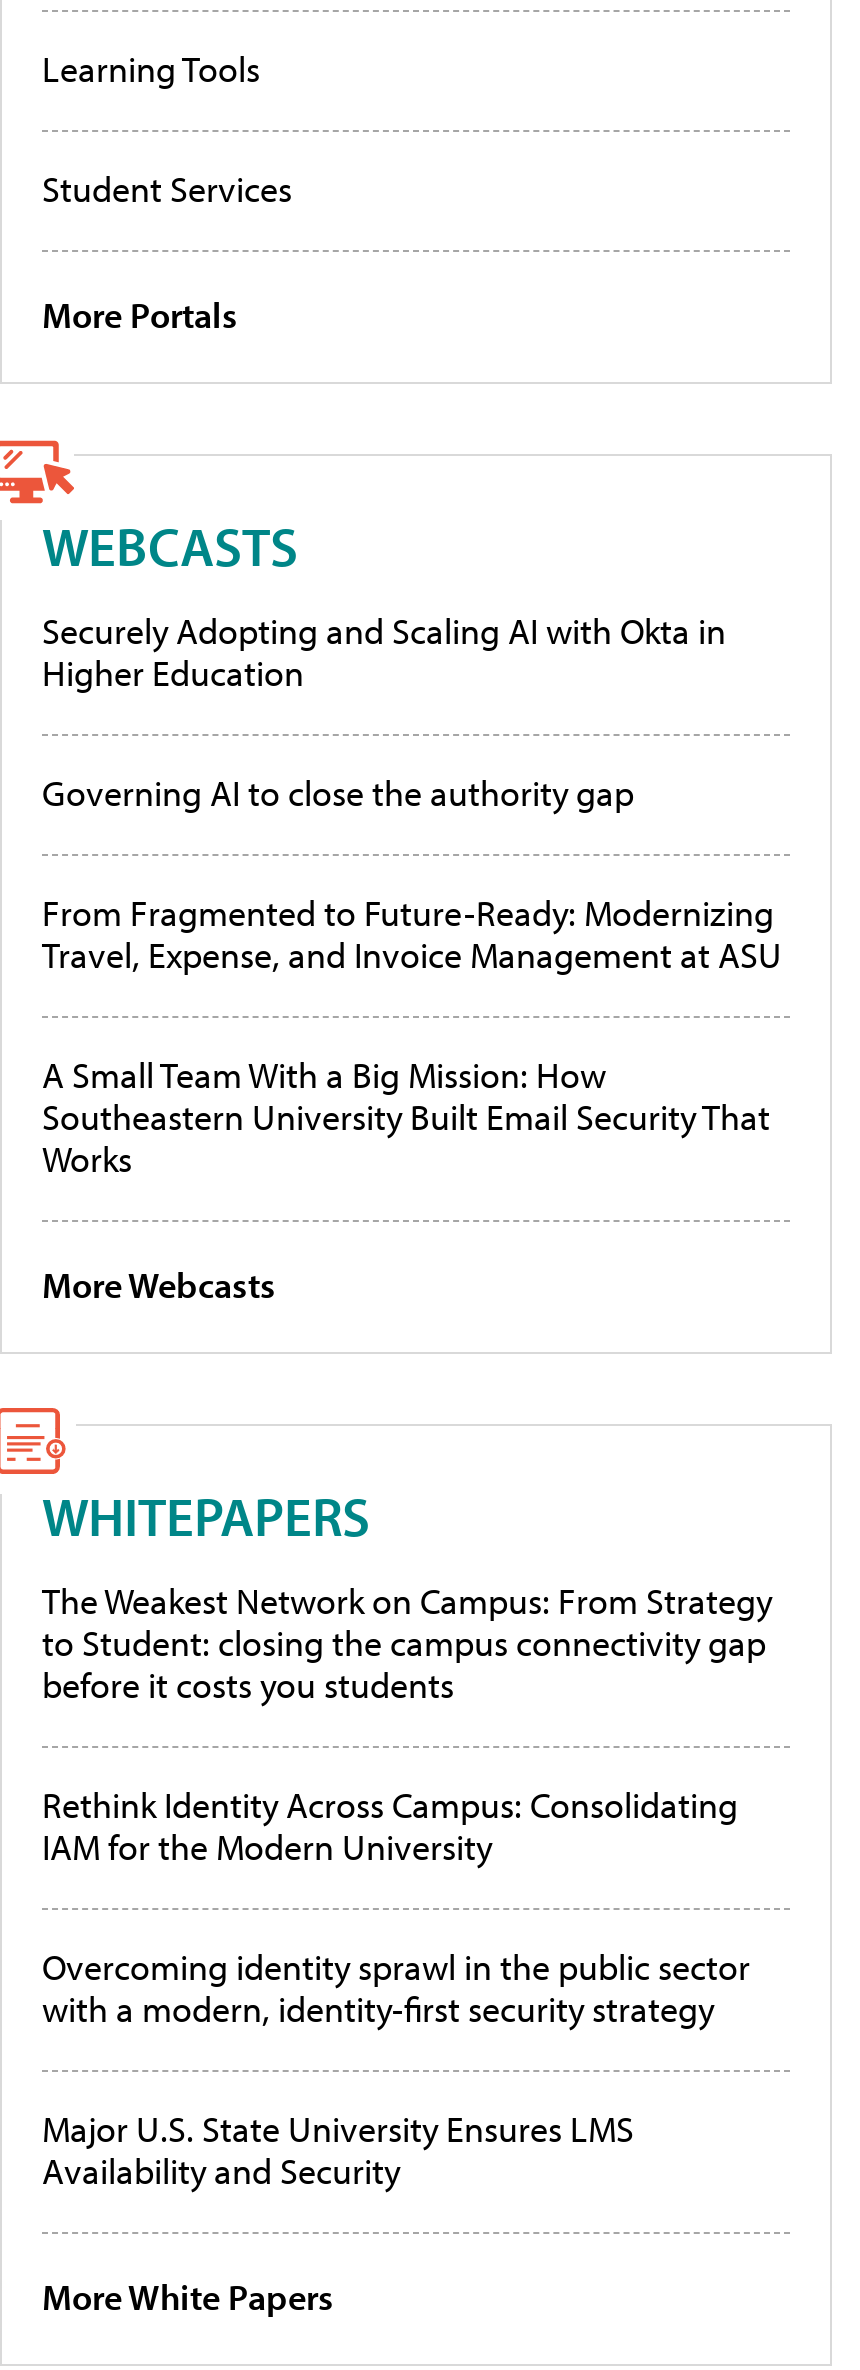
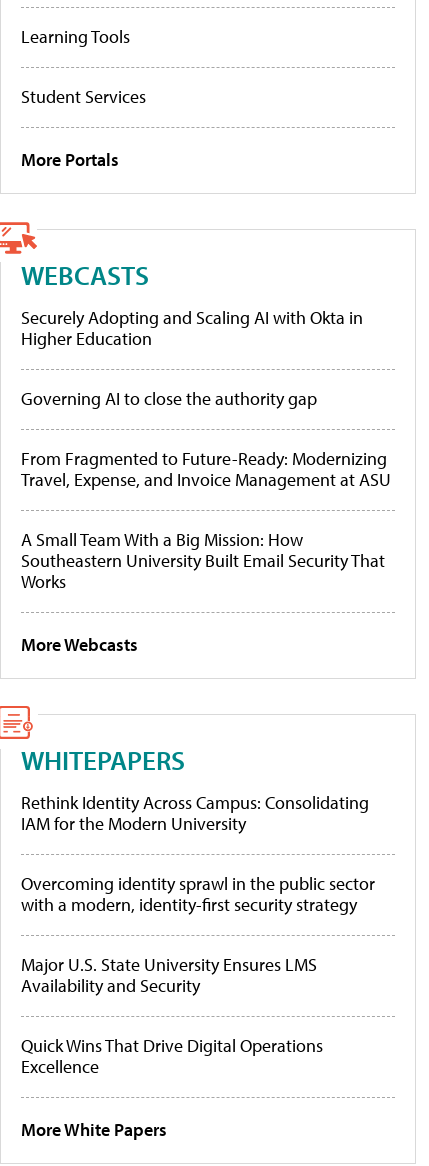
- The Weakest Network on Campus: From Strategy
- to Student: closing the campus connectivity gap
- before it costs you students

moved up: Rethink Identity Across Campus: Consolidating | IAM for the Modern University | Overcoming identity sprawl in the public sector | with a modern, identity-first security strategy | Major U.S. State University Ensures LMS | Availability and Security

+ Quick Wins That Drive Digital Operations
+ Excellence
